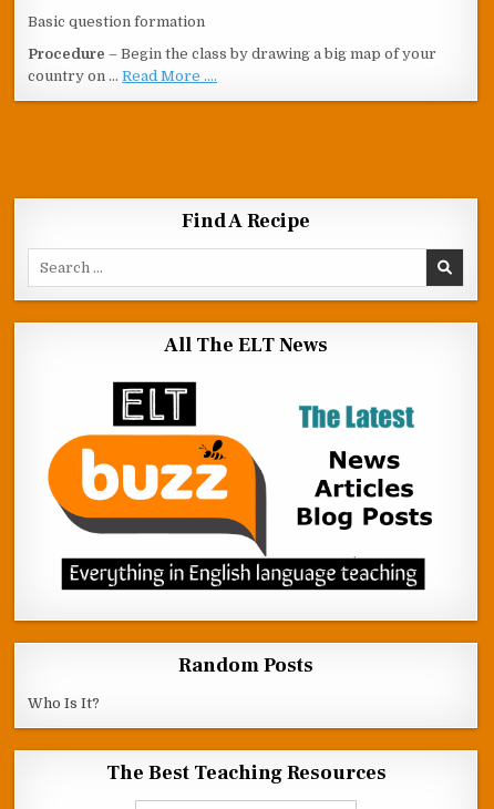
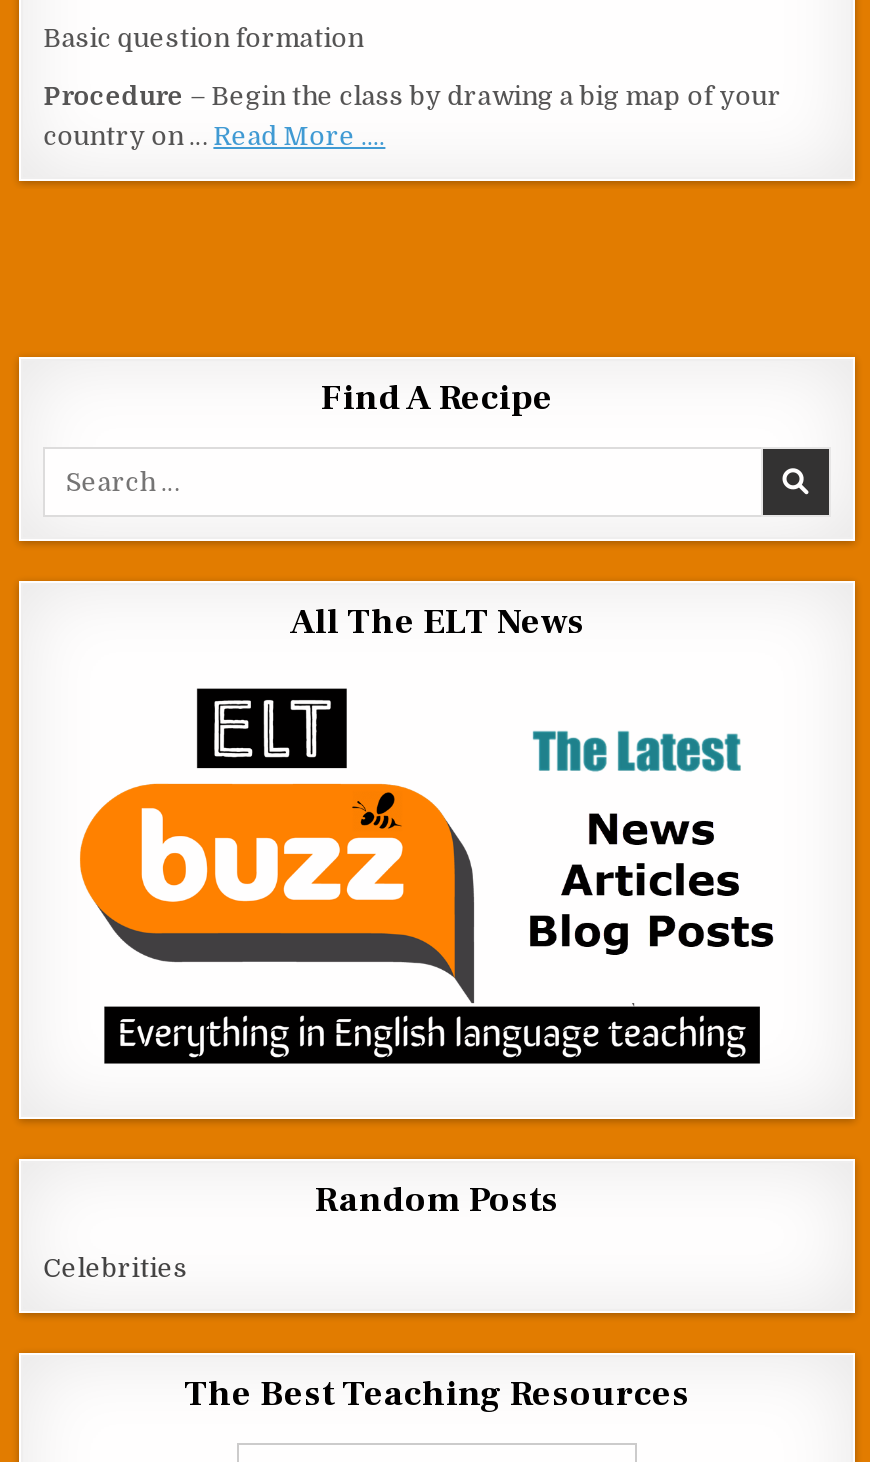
- Who Is It?
+ Celebrities
